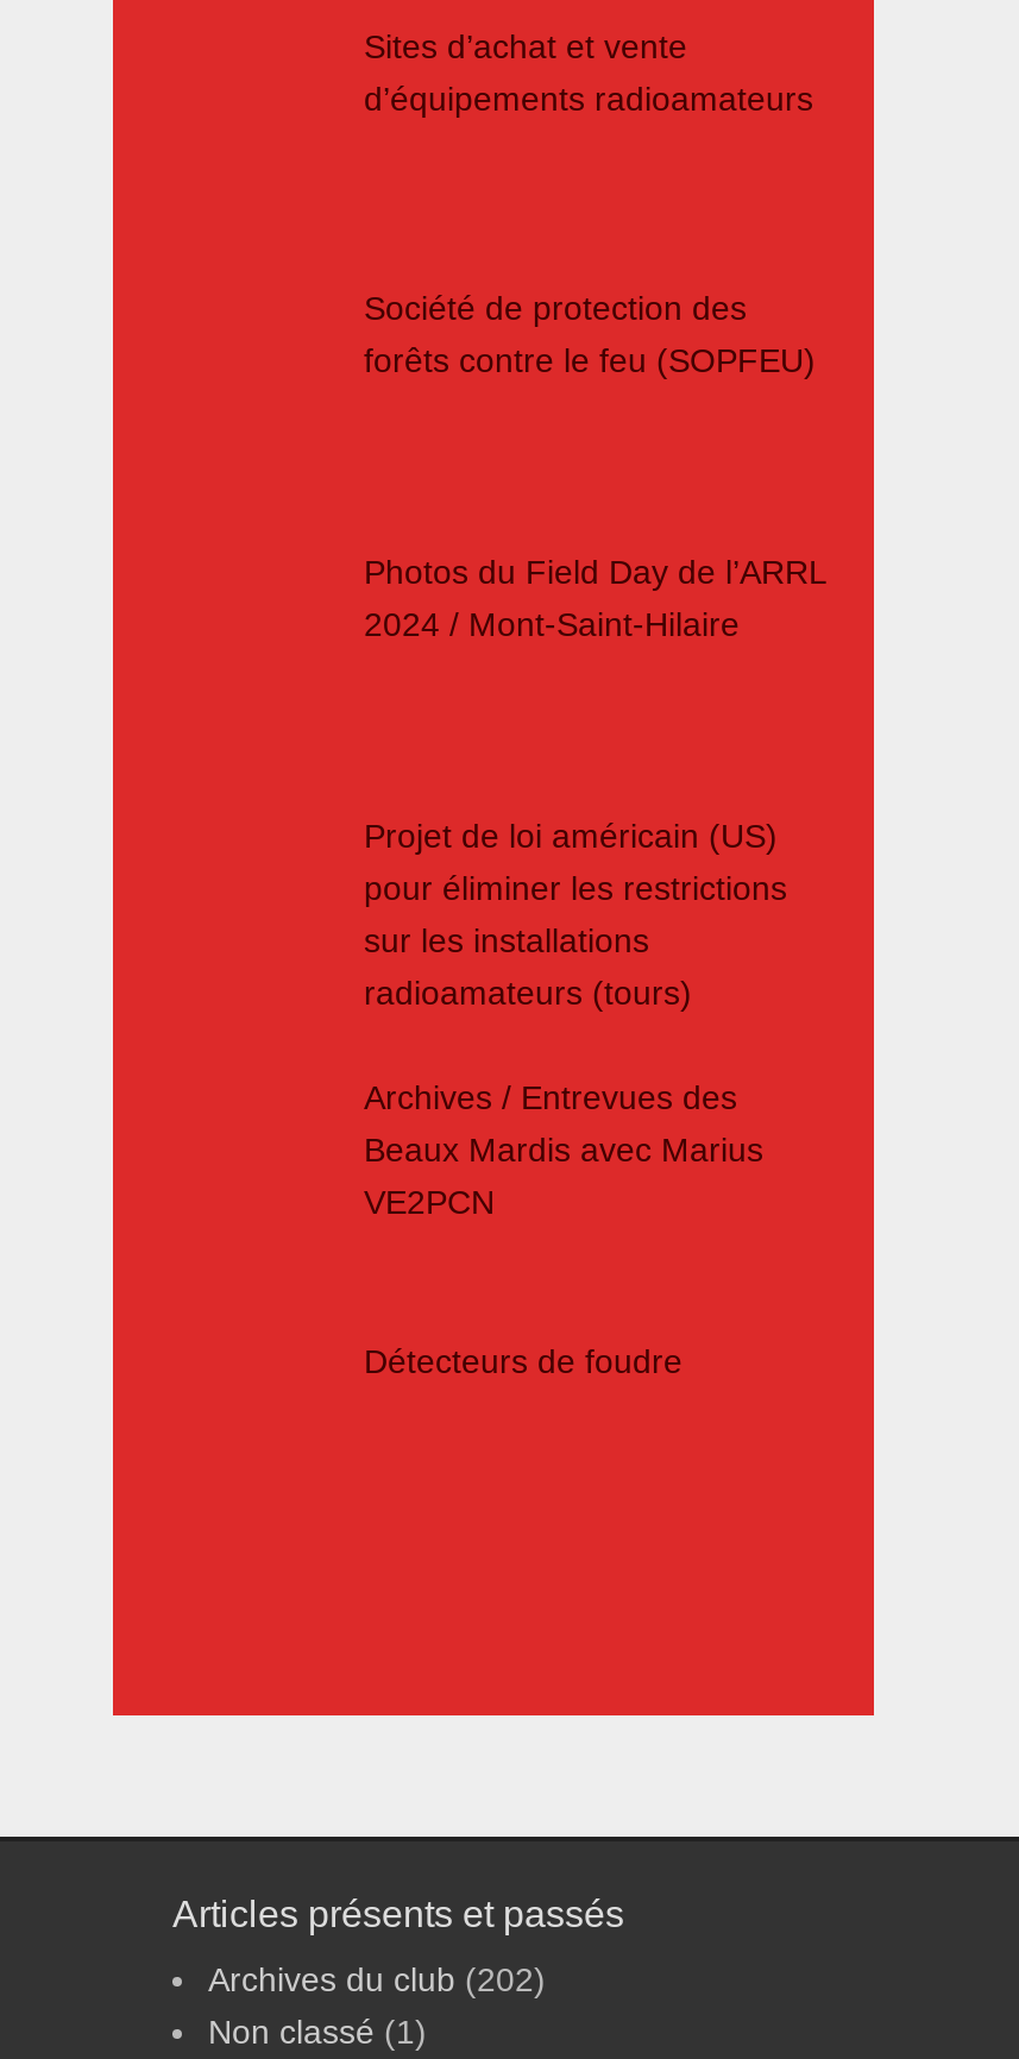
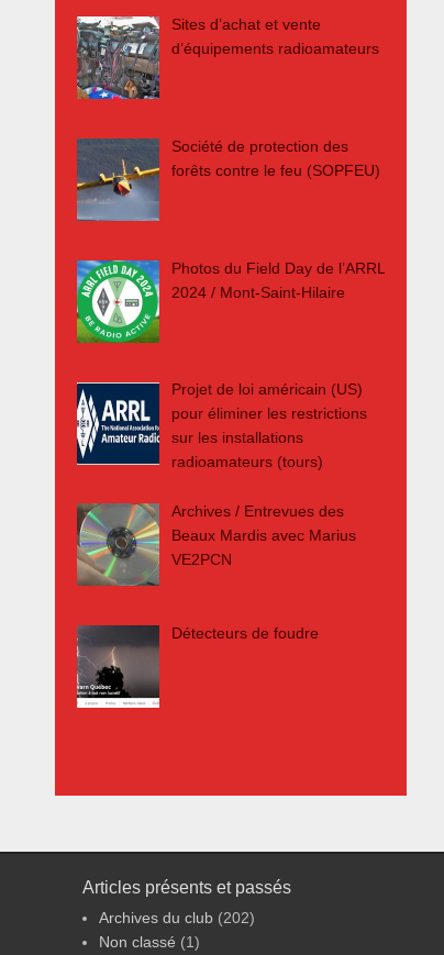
+ [image]

+ [image]

+ [image]

+ [image]

+ [image]

+ [image]
